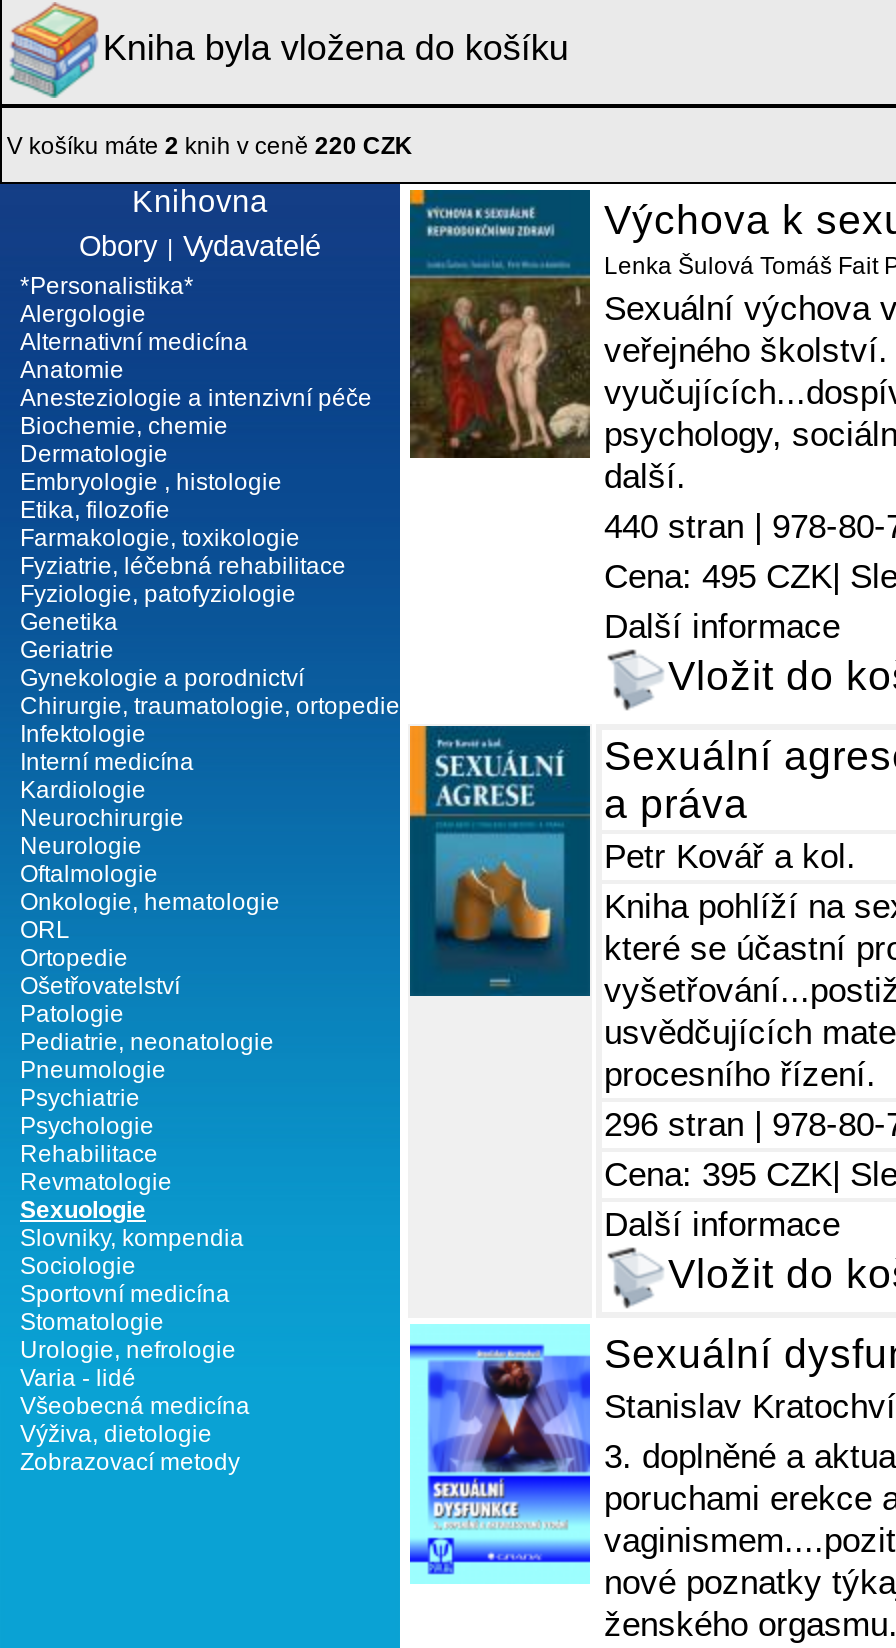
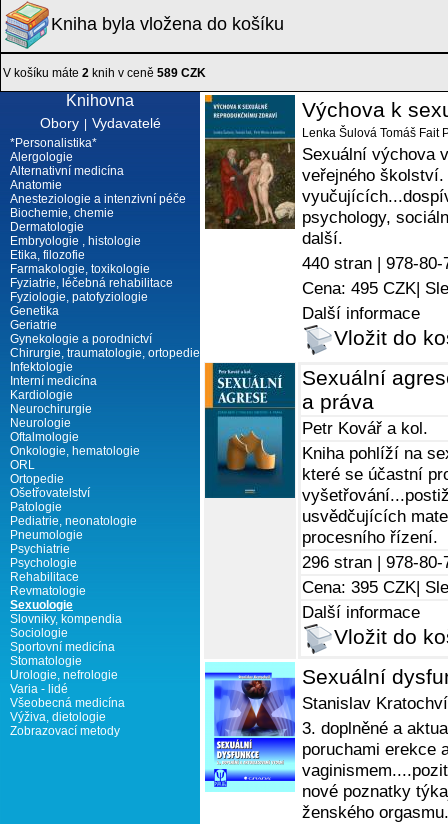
- V košíku máte 2 knih v ceně 220 CZK
+ V košíku máte 2 knih v ceně 589 CZK
